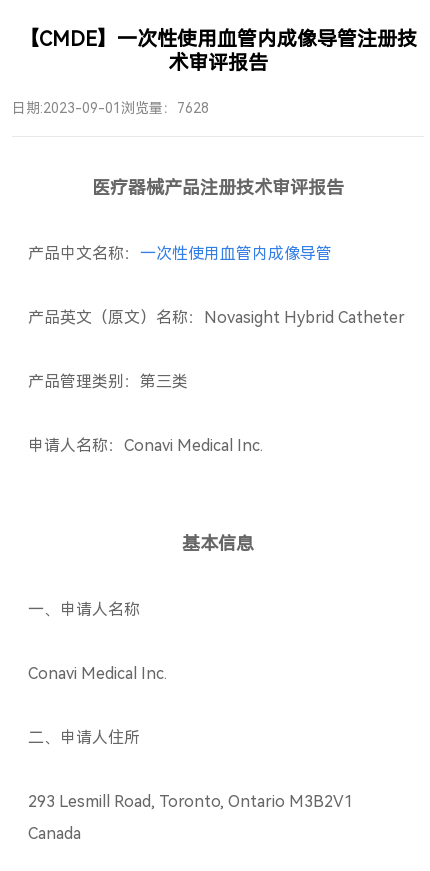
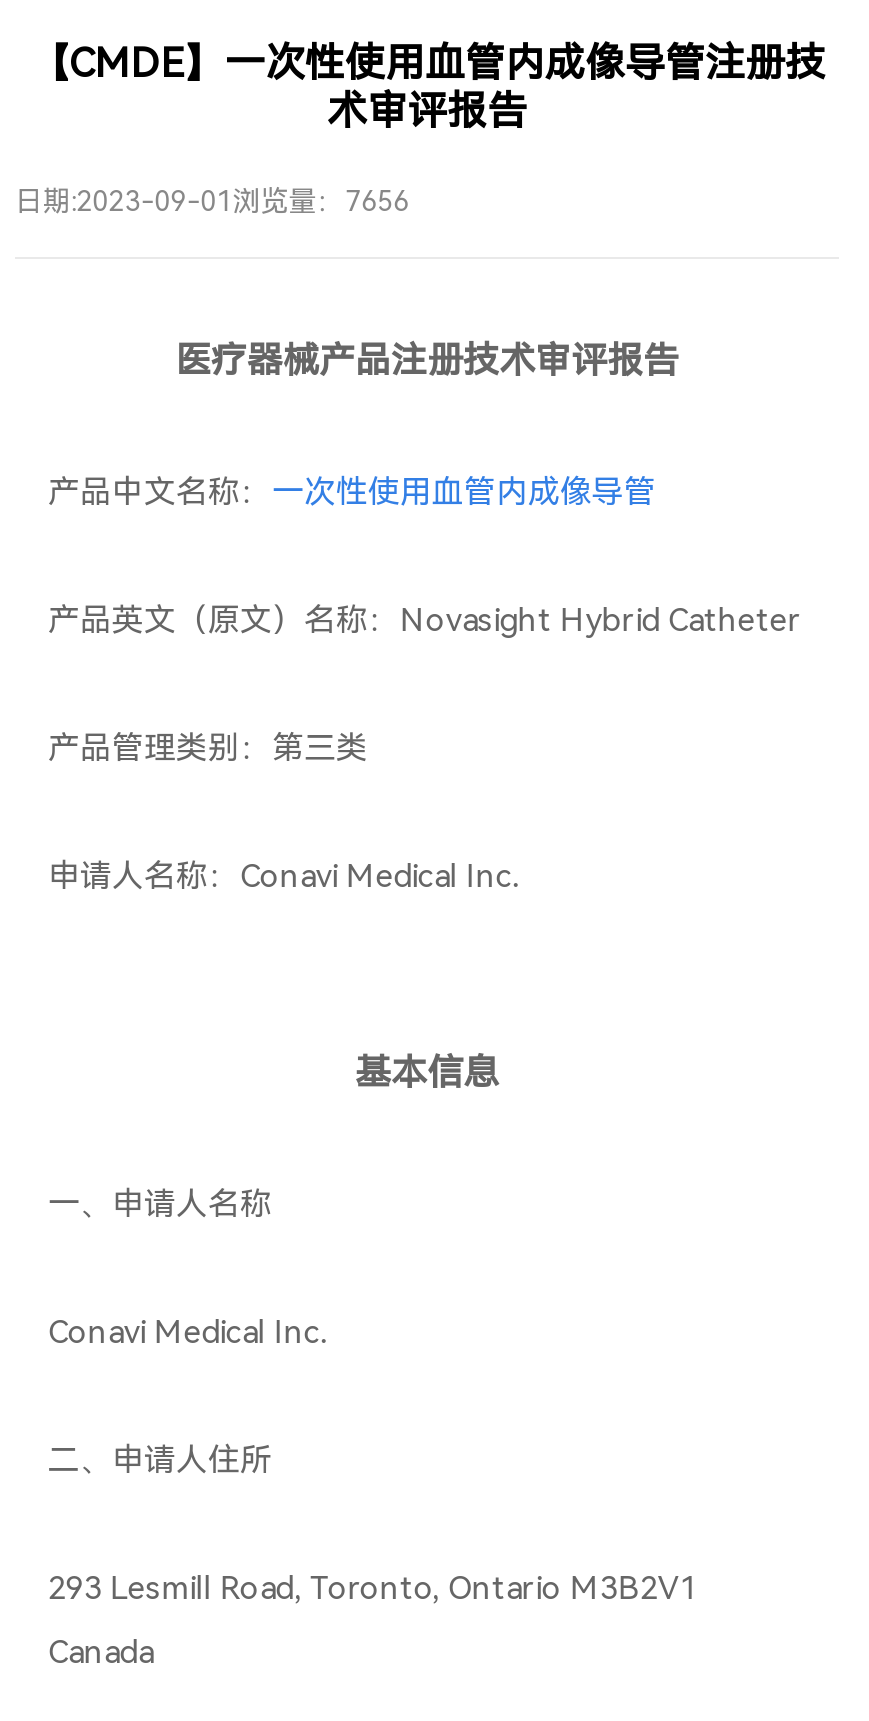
- 日期:2023-09-01浏览量：7628
+ 日期:2023-09-01浏览量：7656
